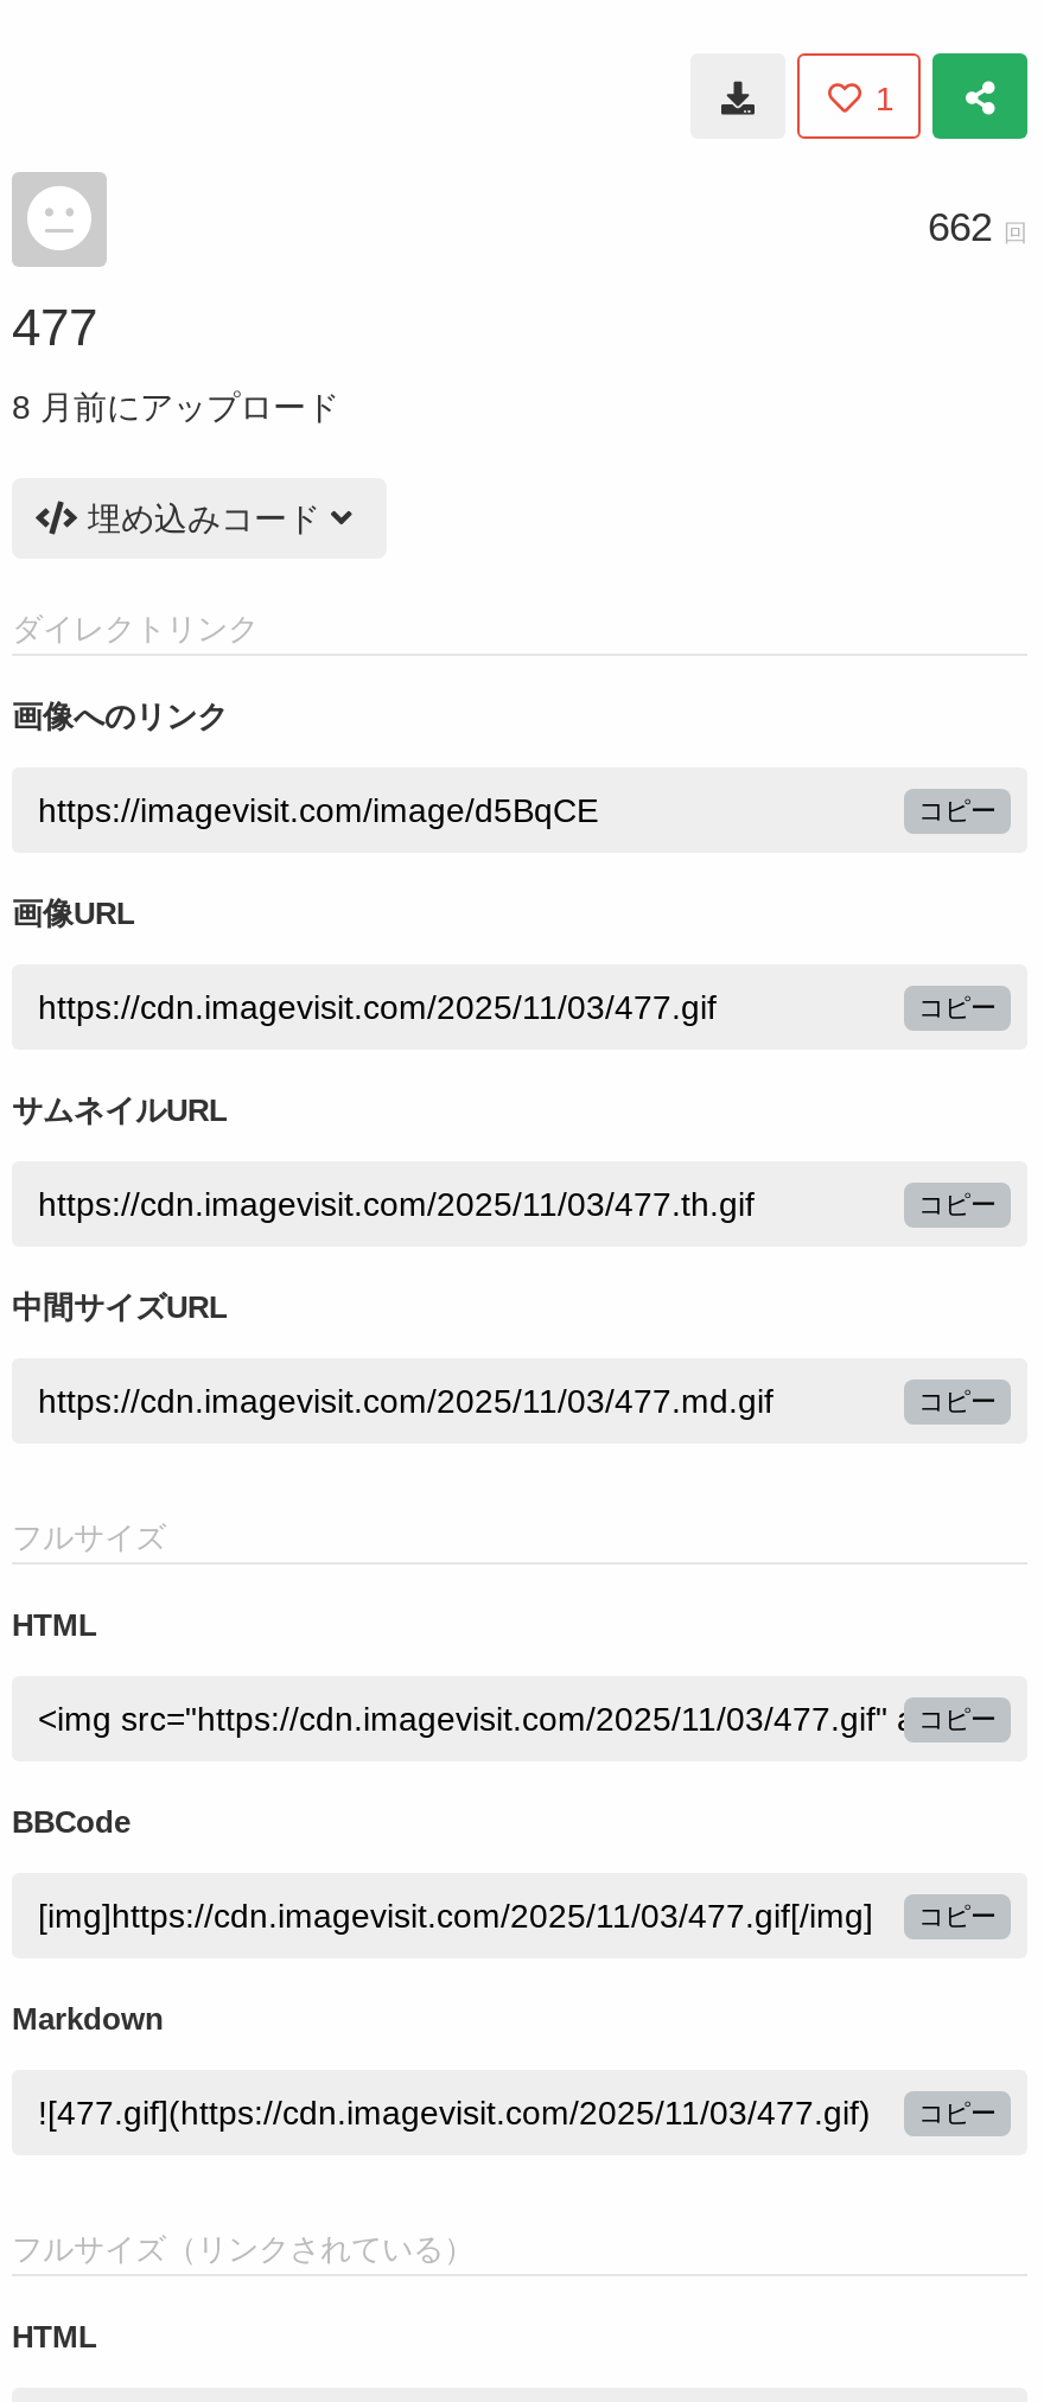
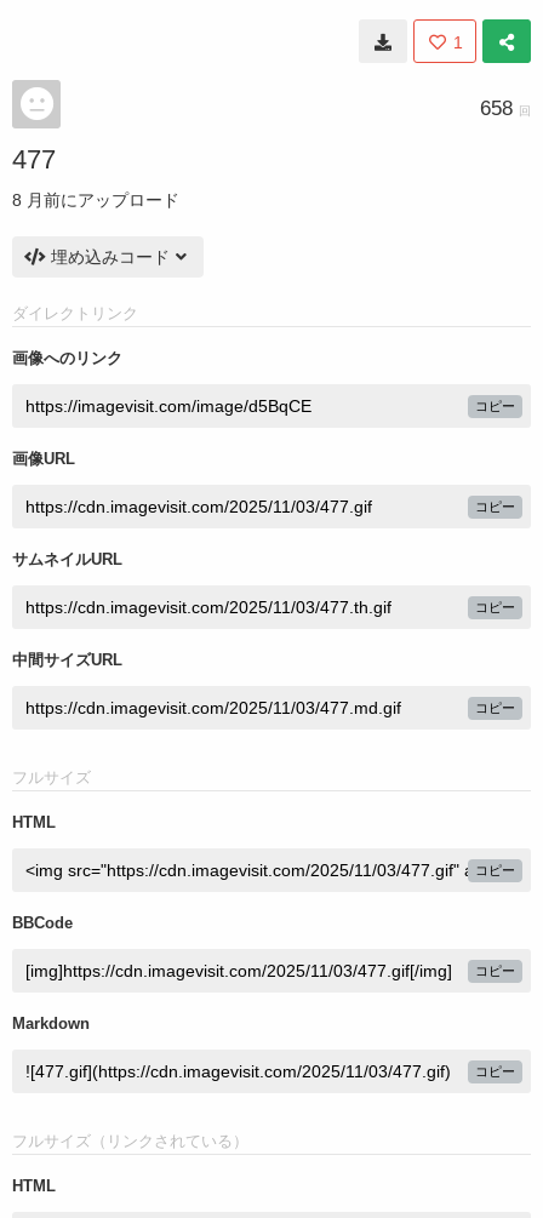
- 662回
+ 658回
